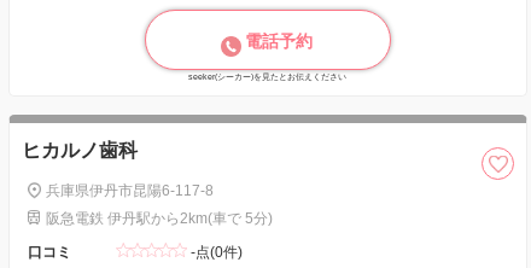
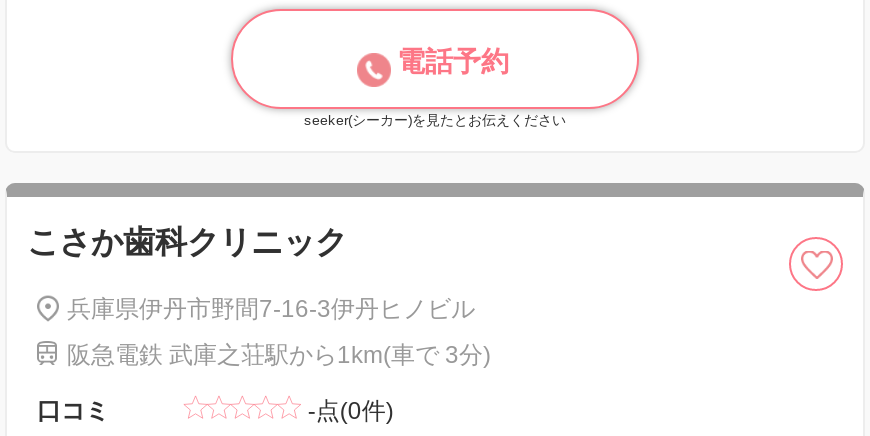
- ヒカルノ歯科
+ こさか歯科クリニック

- 兵庫県伊丹市昆陽6-117-8
+ 兵庫県伊丹市野間7-16-3伊丹ヒノビル

- 阪急電鉄 伊丹駅から2km(車で 5分)
+ 阪急電鉄 武庫之荘駅から1km(車で 3分)
